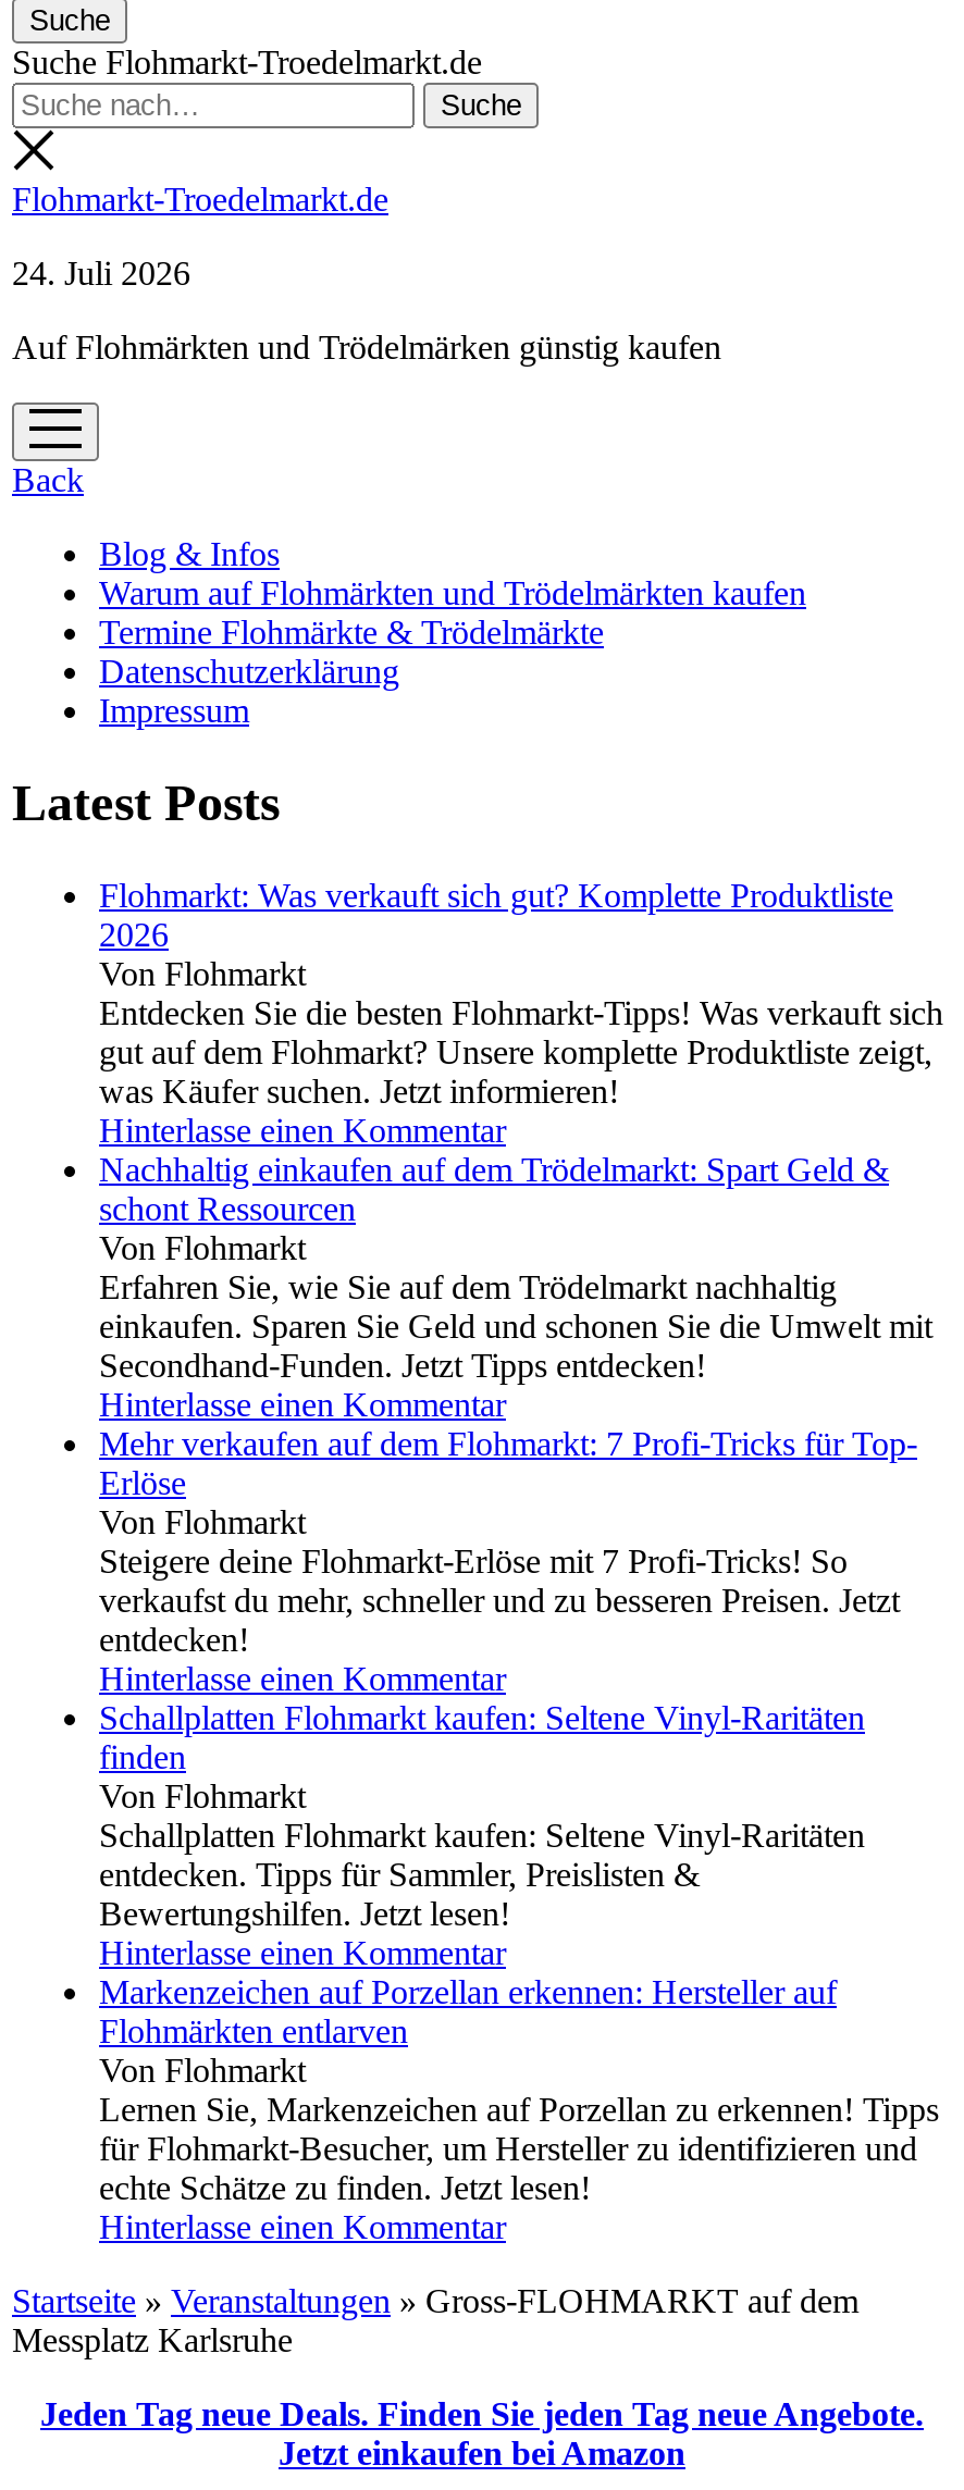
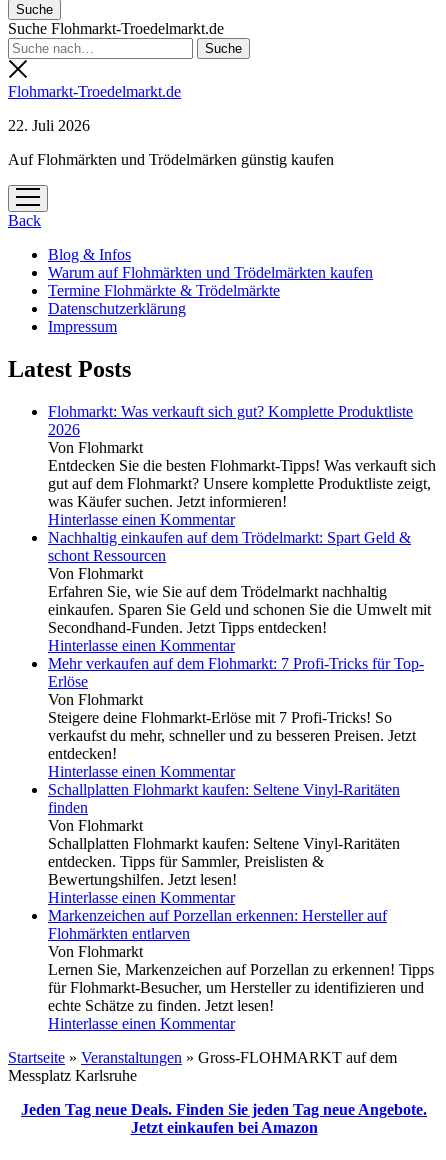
- 24. Juli 2026
+ 22. Juli 2026
